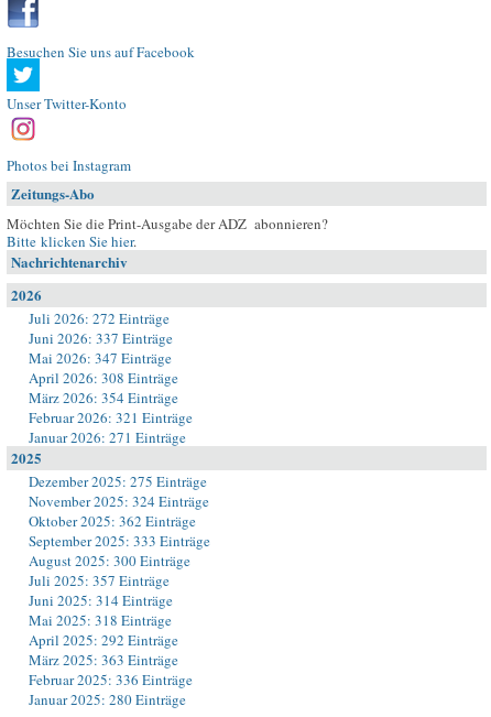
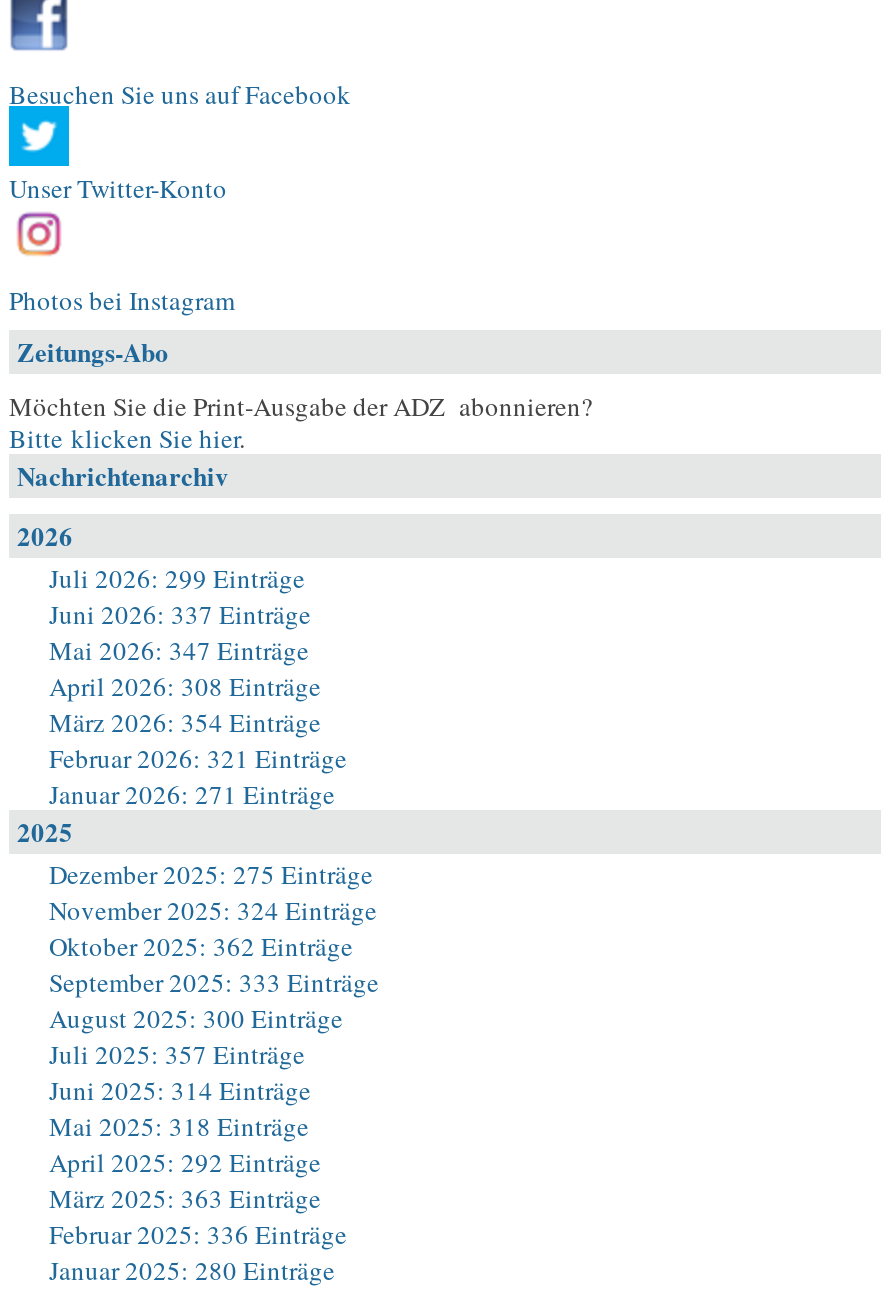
- Juli 2026: 272 Einträge
+ Juli 2026: 299 Einträge
